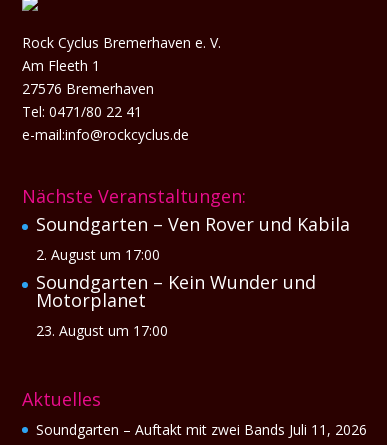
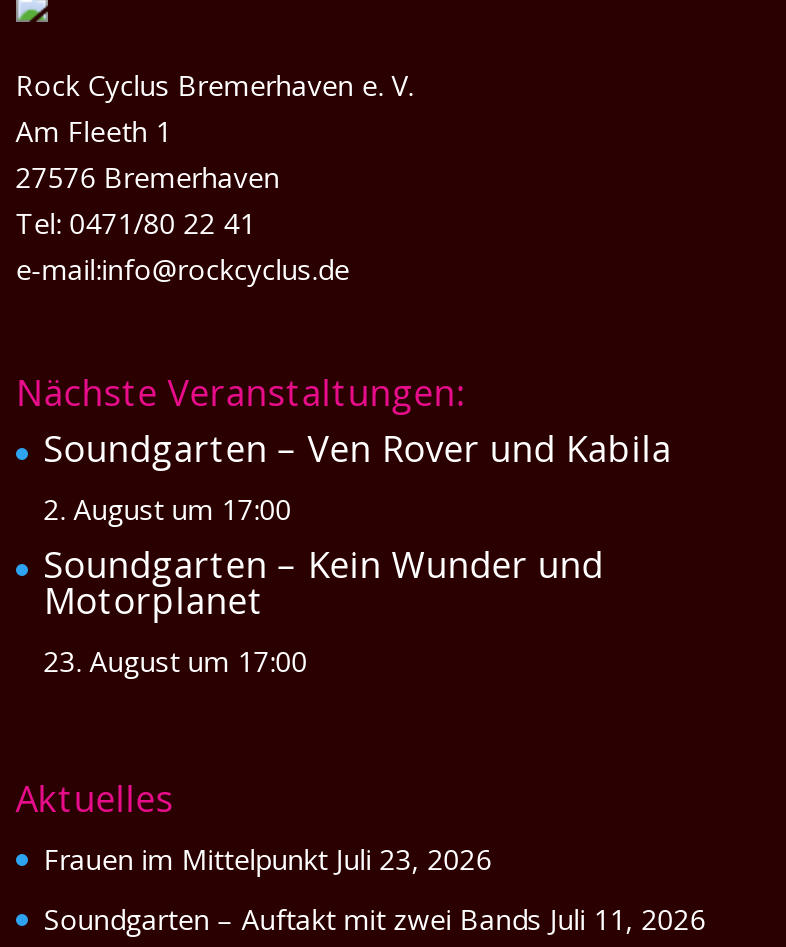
+ Frauen im Mittelpunkt Juli 23, 2026
